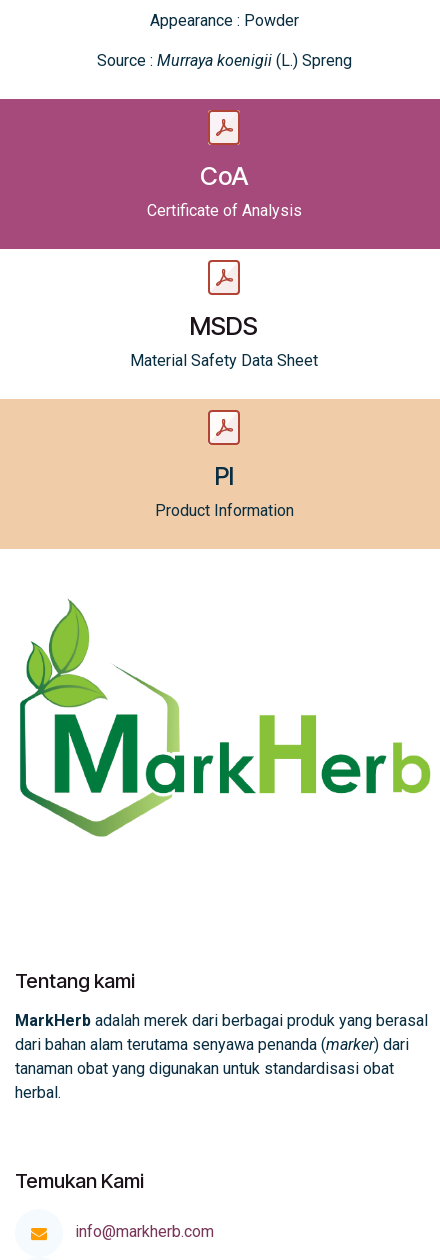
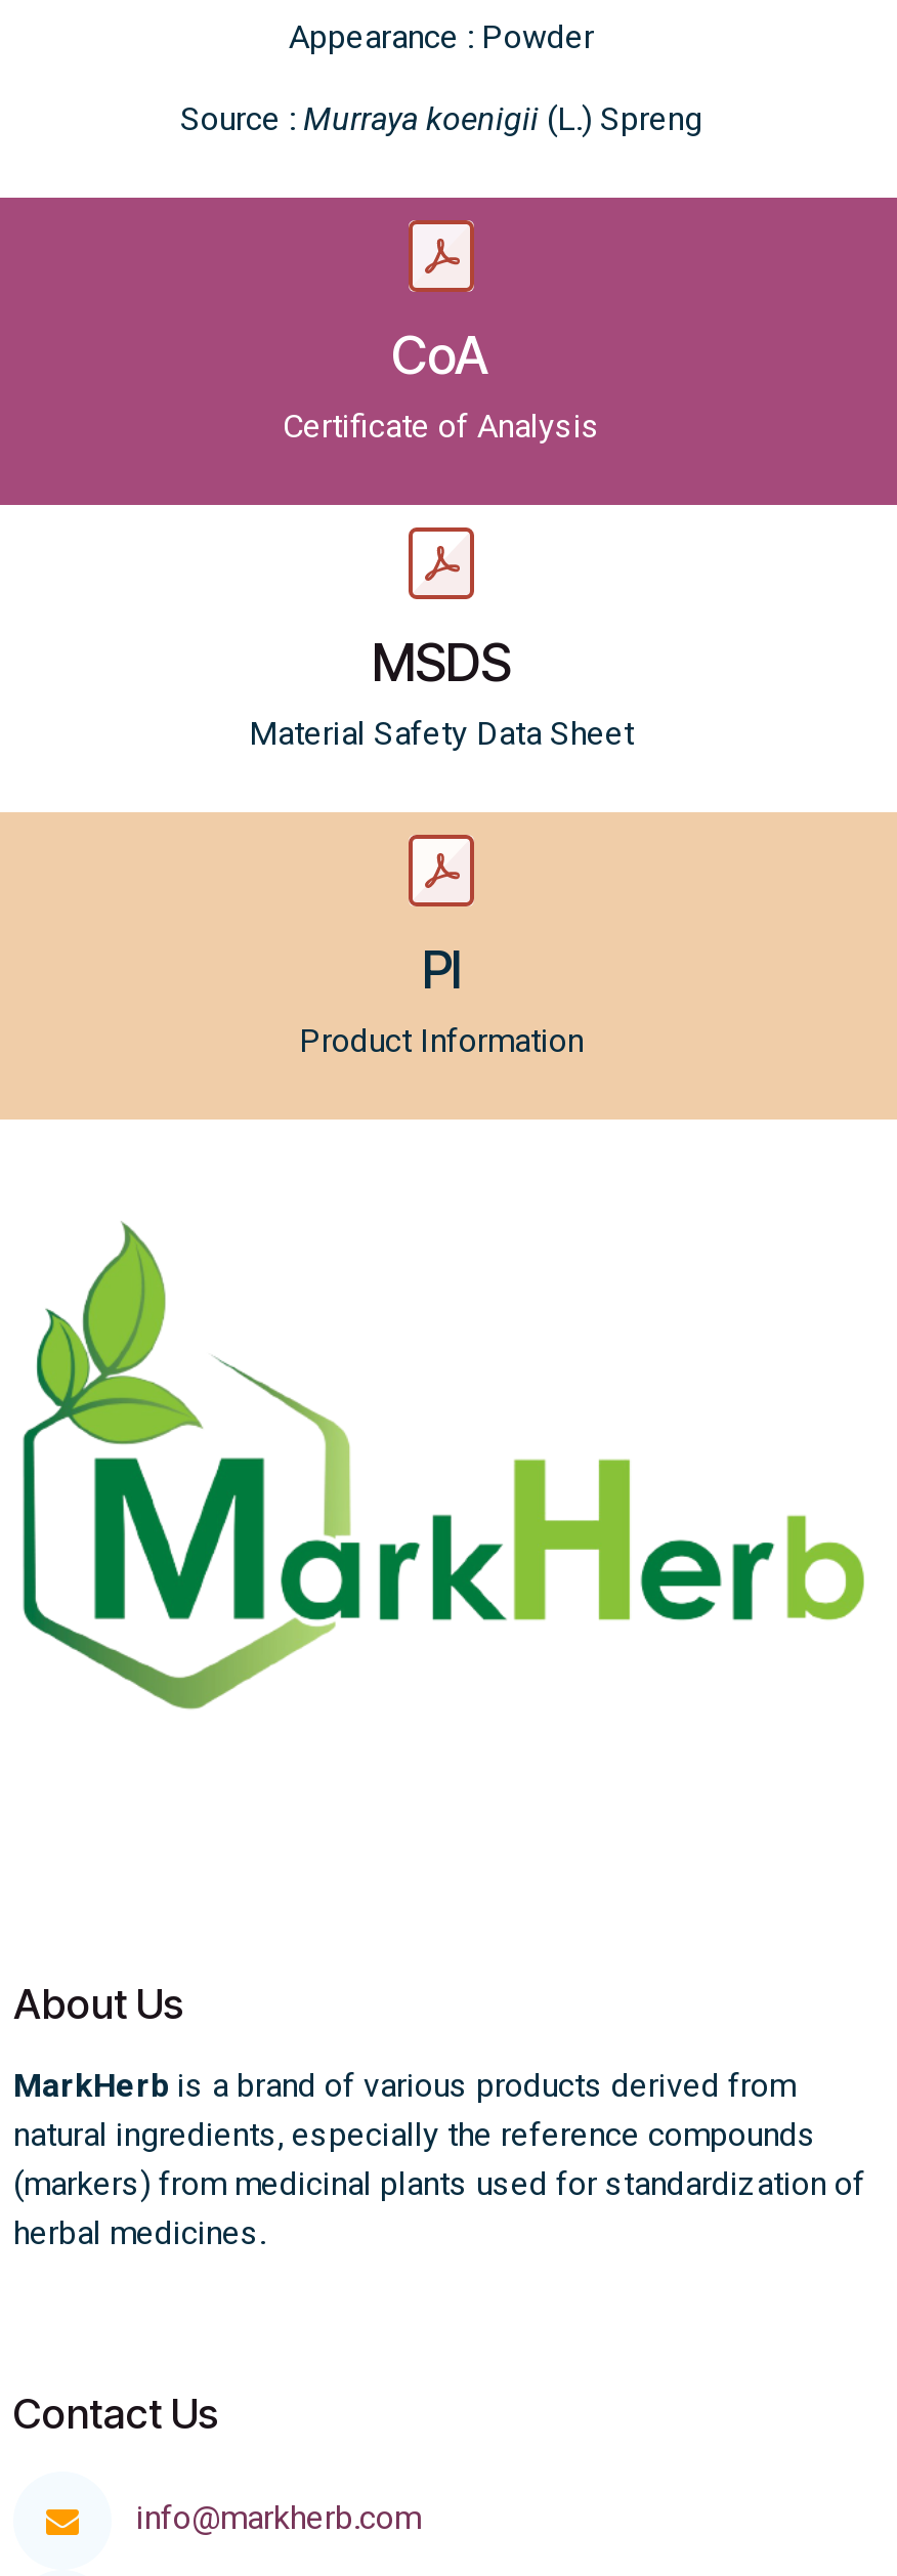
- Tentang kami
+ About Us

- MarkHerb adalah merek dari berbagai produk yang berasal
- dari bahan alam terutama senyawa penanda (marker) dari
- tanaman obat yang digunakan untuk standardisasi obat
- herbal.
+ MarkHerb is a brand of various products derived from
+ natural ingredients, especially the reference compounds
+ (markers) from medicinal plants used for standardization of
+ herbal medicines.

- Temukan Kami
+ Contact Us
